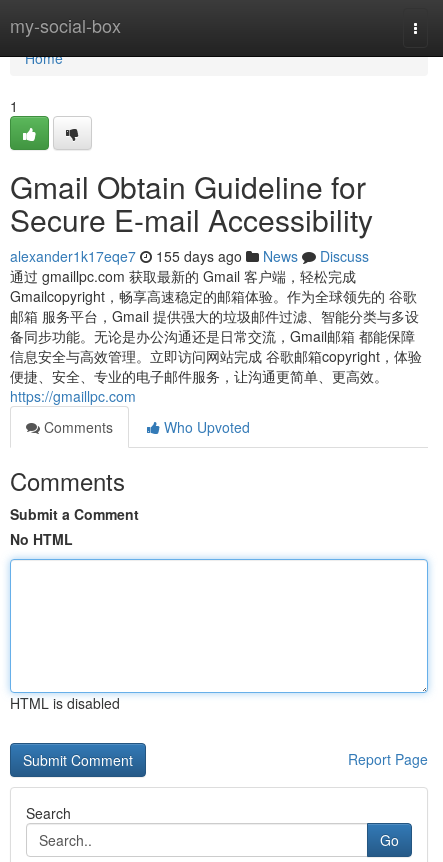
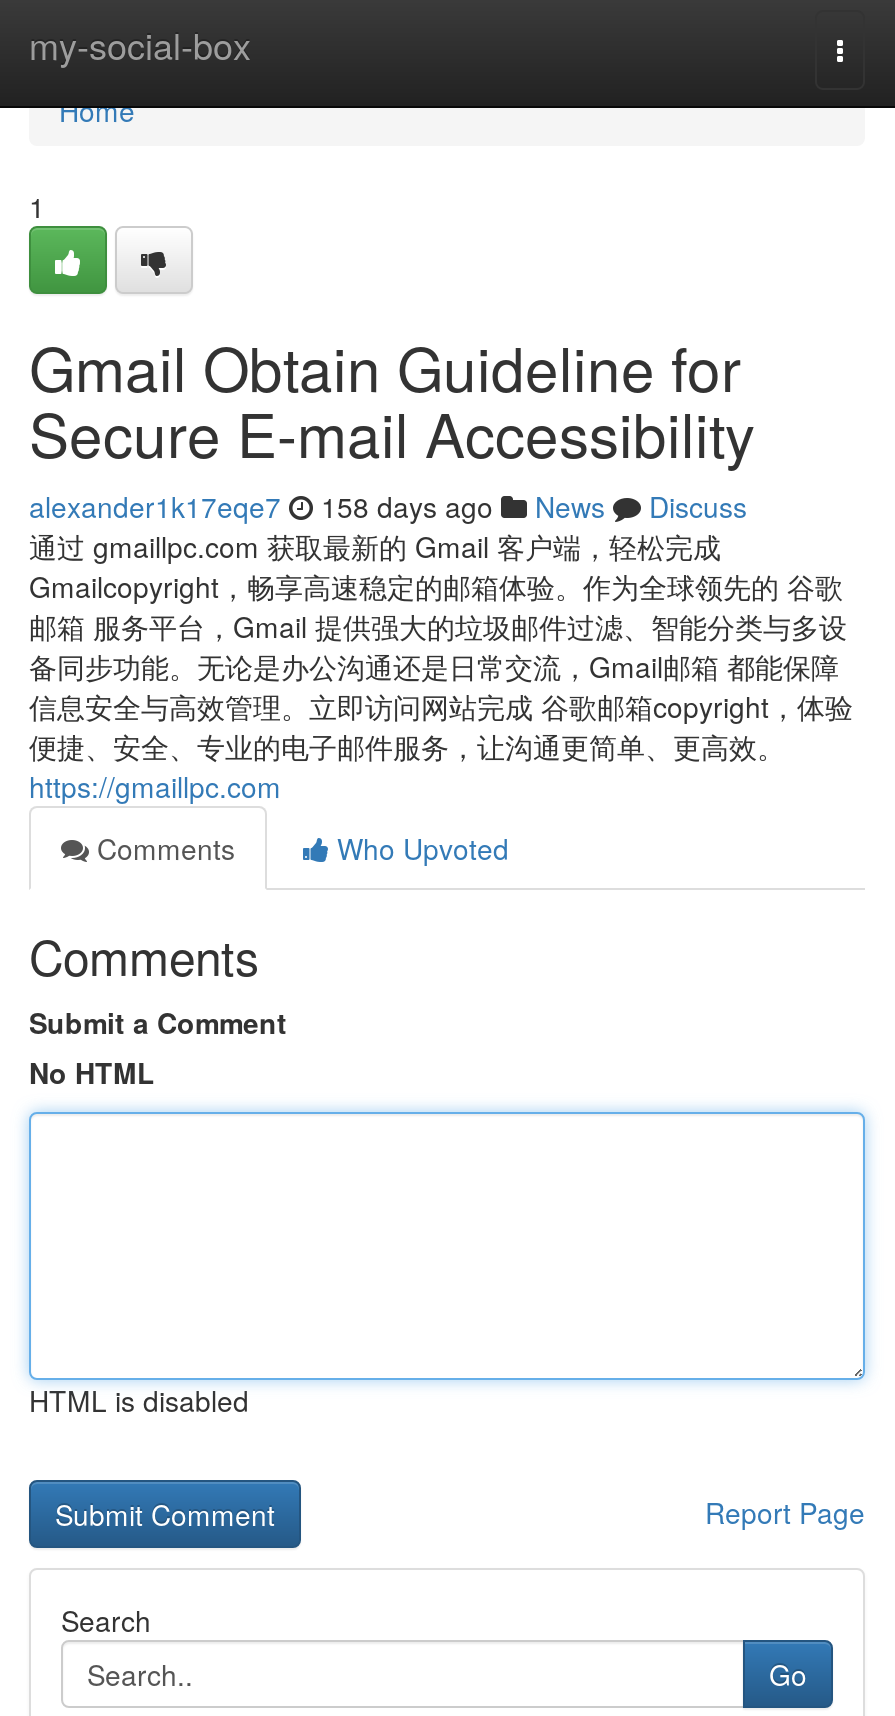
- alexander1k17eqe7 155 days ago News Discuss
+ alexander1k17eqe7 158 days ago News Discuss
